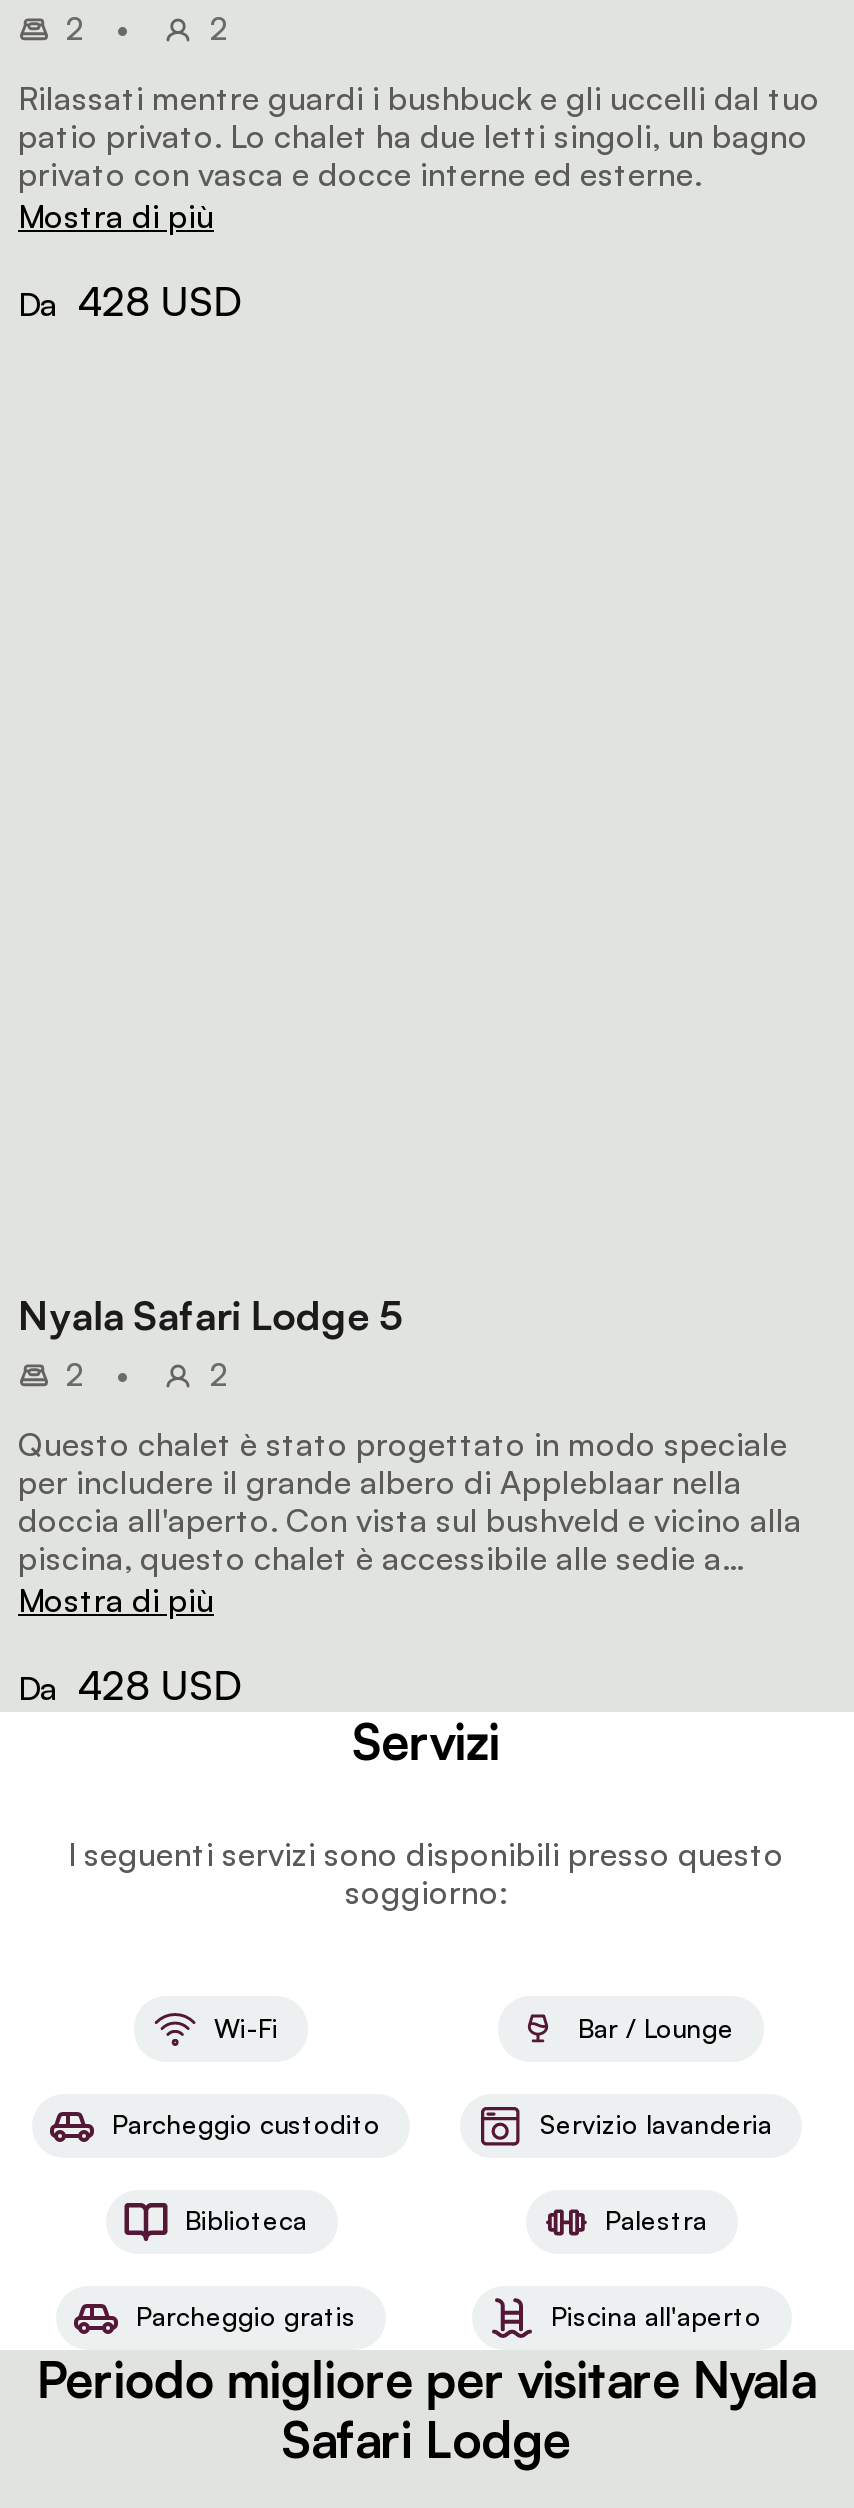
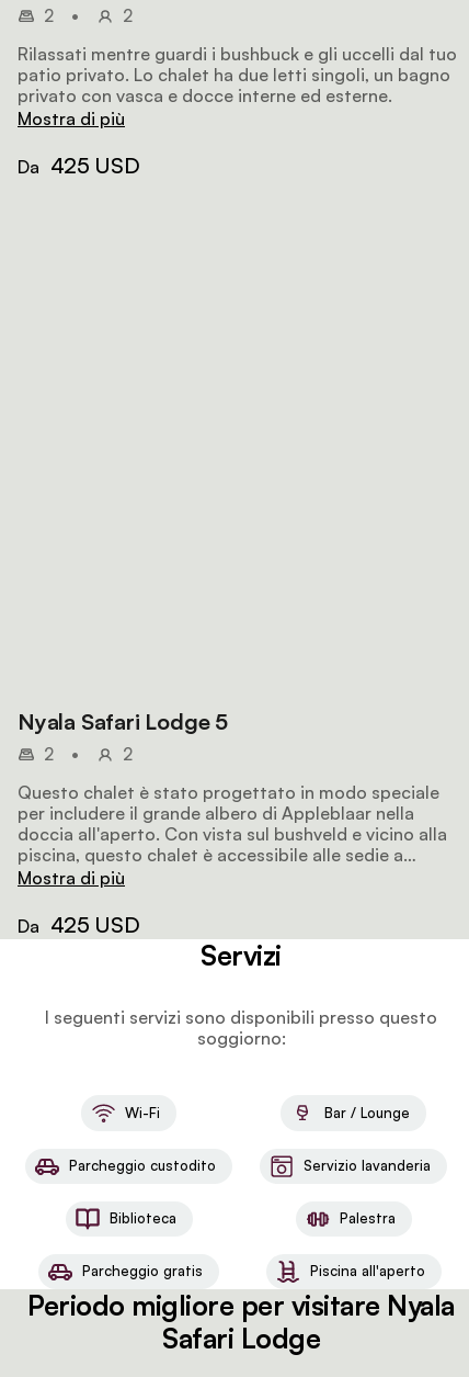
- Da 428 USD
+ Da 425 USD

- Da 428 USD
+ Da 425 USD
